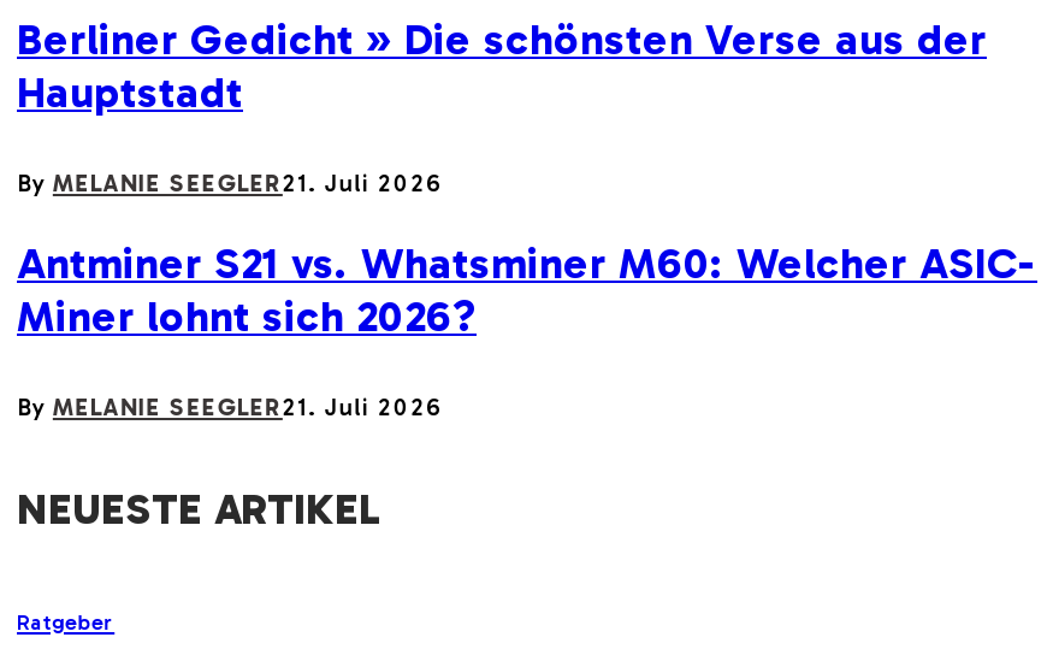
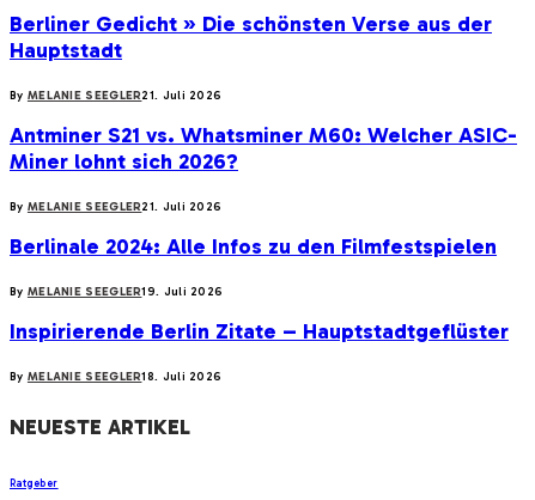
+ Berlinale 2024: Alle Infos zu den Filmfestspielen
+ By MELANIE SEEGLER19. Juli 2026
+ Inspirierende Berlin Zitate – Hauptstadtgeflüster
+ By MELANIE SEEGLER18. Juli 2026
